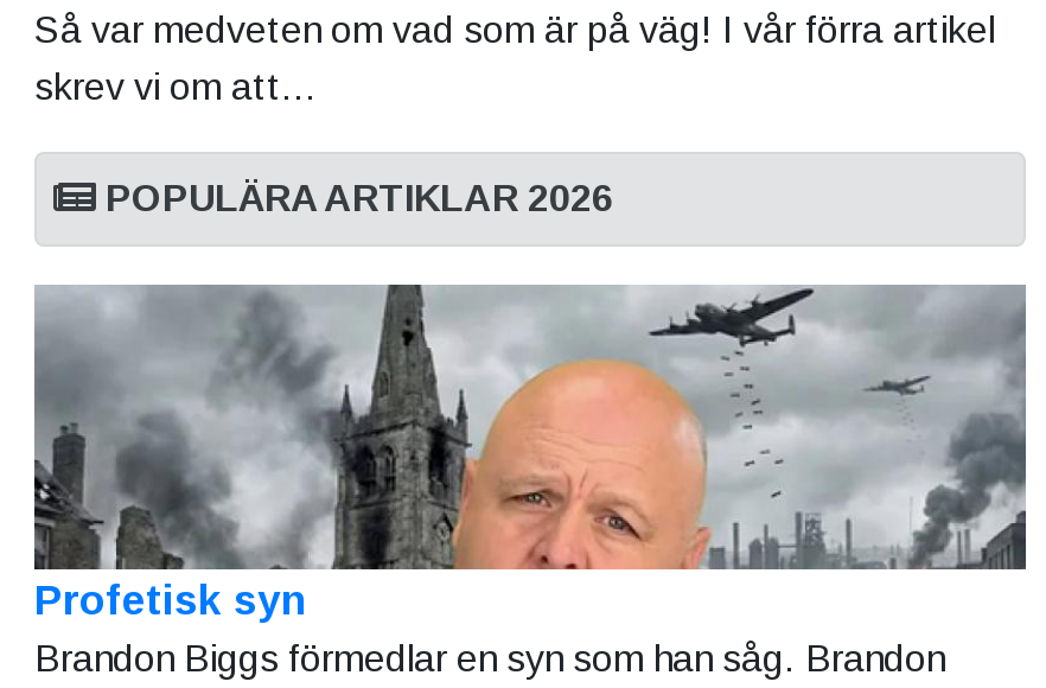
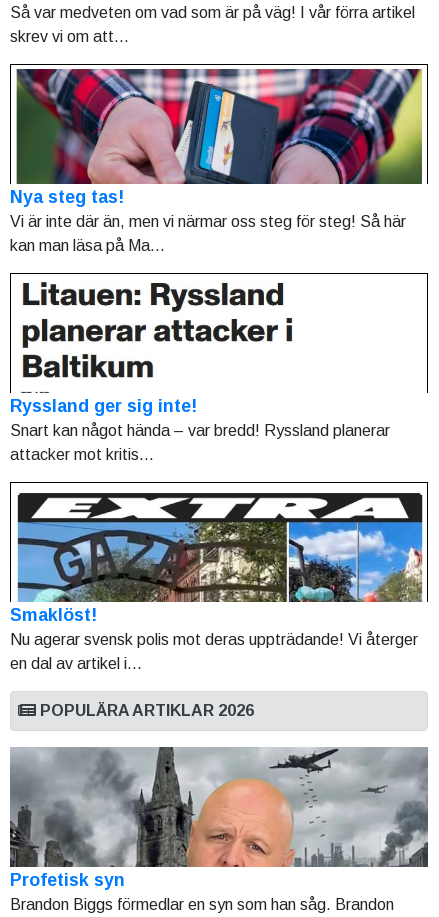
+ [image]
+ Nya steg tas!
+ Vi är inte där än, men vi närmar oss steg för steg! Så här
+ kan man läsa på Ma...

+ [image]
+ Ryssland ger sig inte!
+ Snart kan något hända – var bredd! Ryssland planerar
+ attacker mot kritis...

+ [image]
+ Smaklöst!
+ Nu agerar svensk polis mot deras uppträdande! Vi återger
+ en dal av artikel i...
